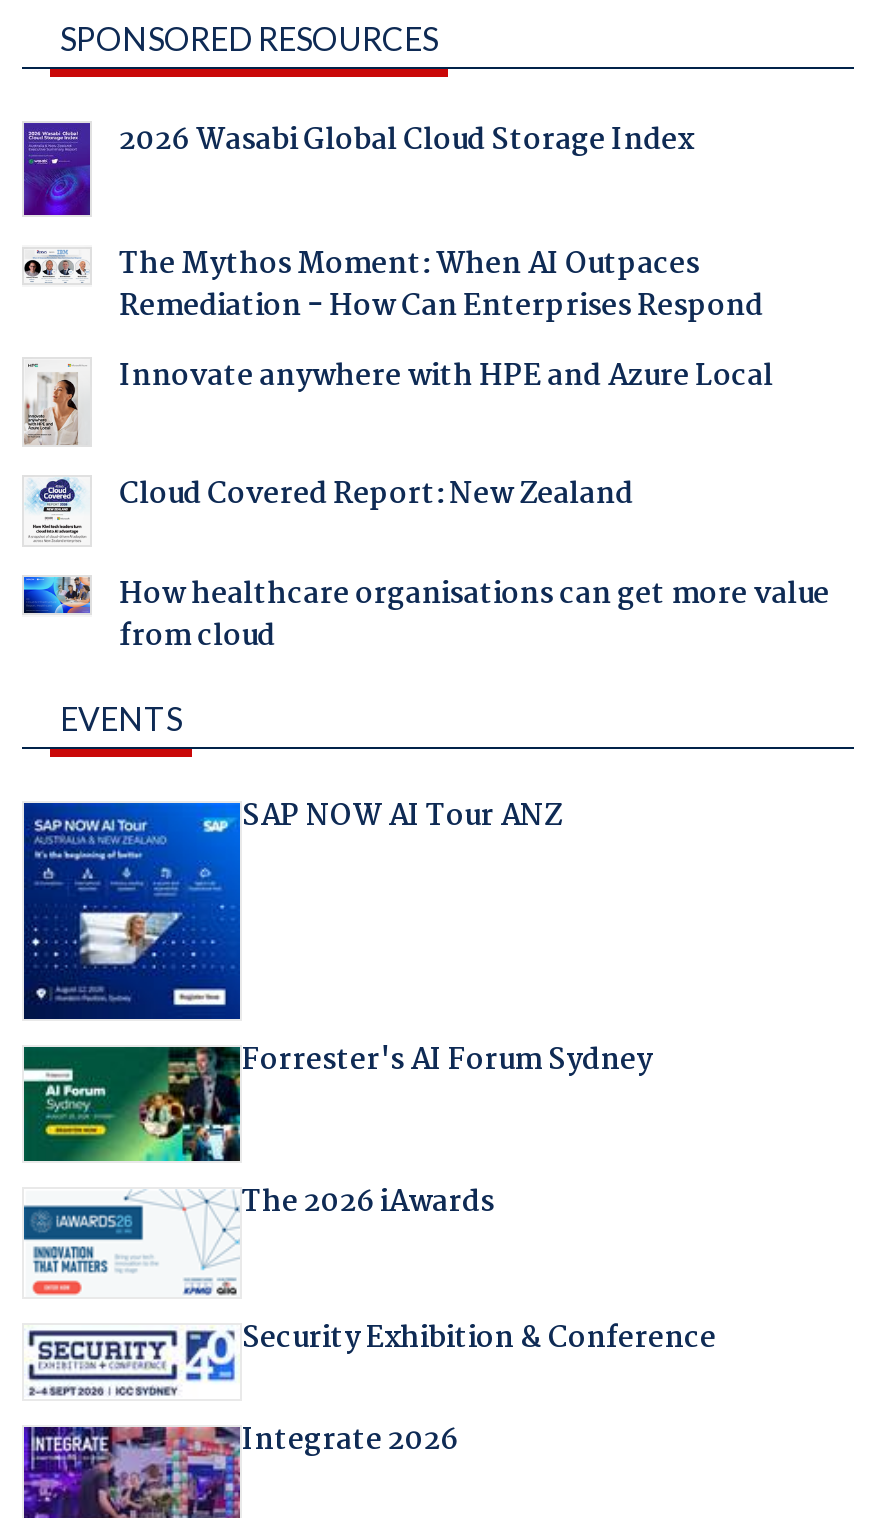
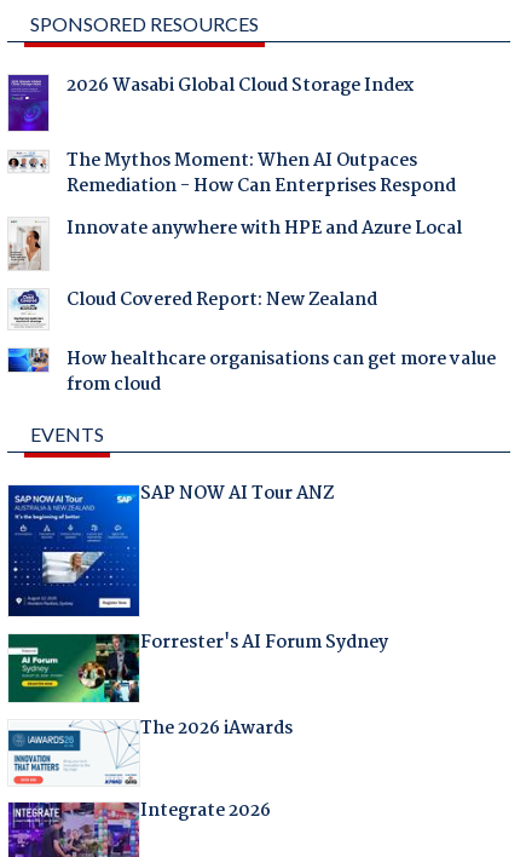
- [image]
- Security Exhibition & Conference
